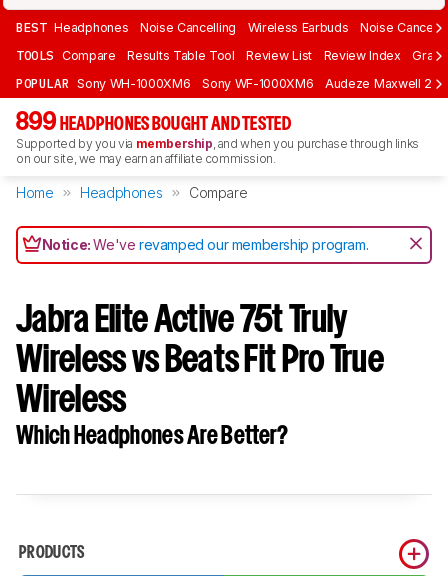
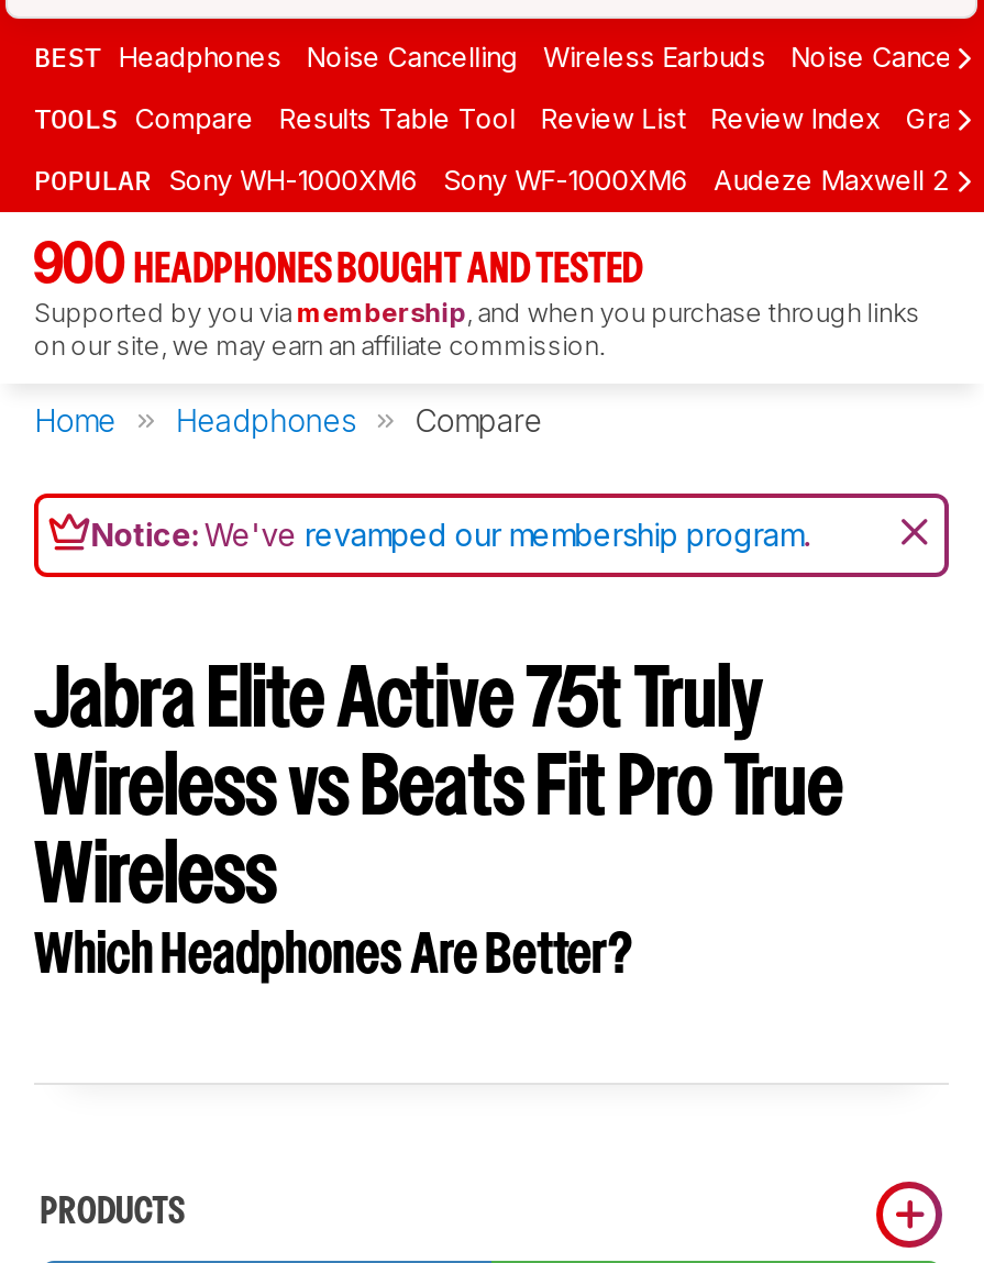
- 899 HEADPHONES BOUGHT AND TESTED
+ 900 HEADPHONES BOUGHT AND TESTED
